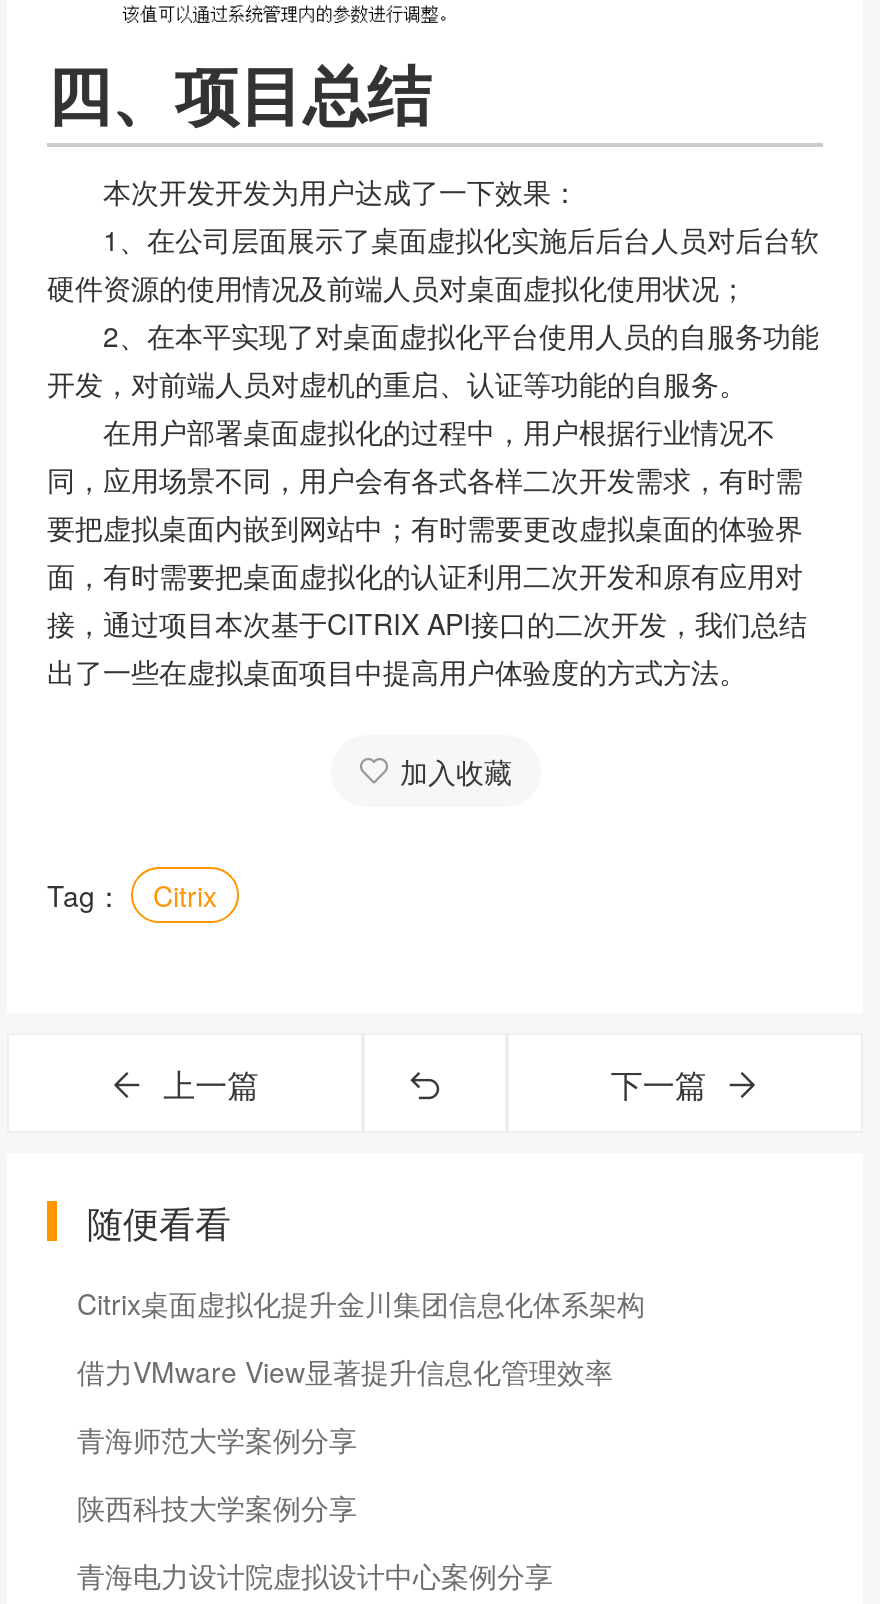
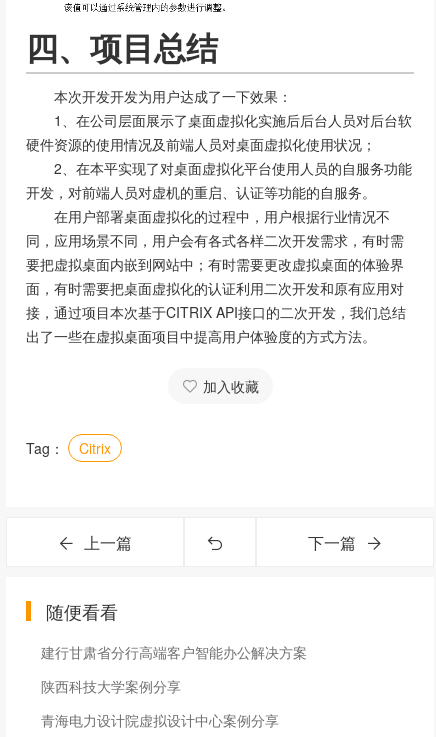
- Citrix桌面虚拟化提升金川集团信息化体系架构
- 借力VMware View显著提升信息化管理效率
- 青海师范大学案例分享
+ 建行甘肃省分行高端客户智能办公解决方案
